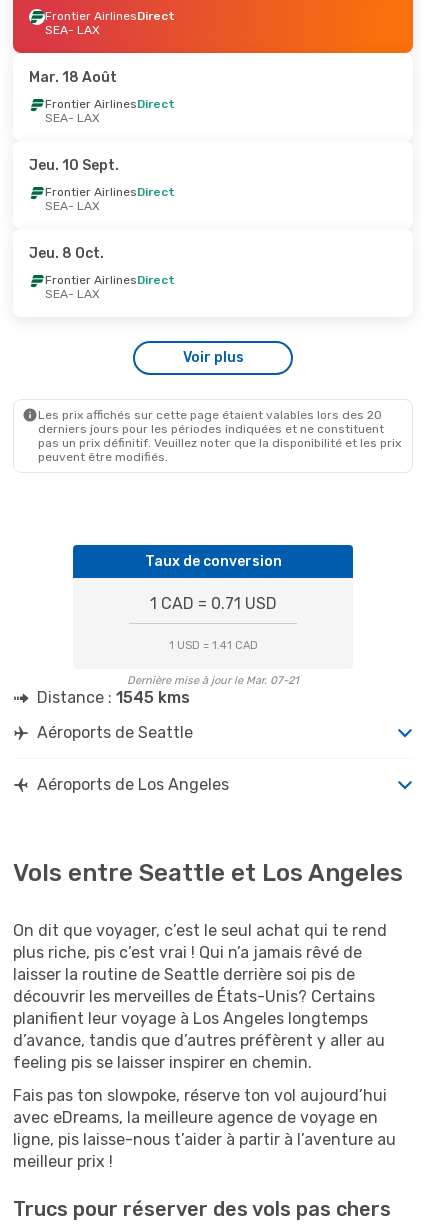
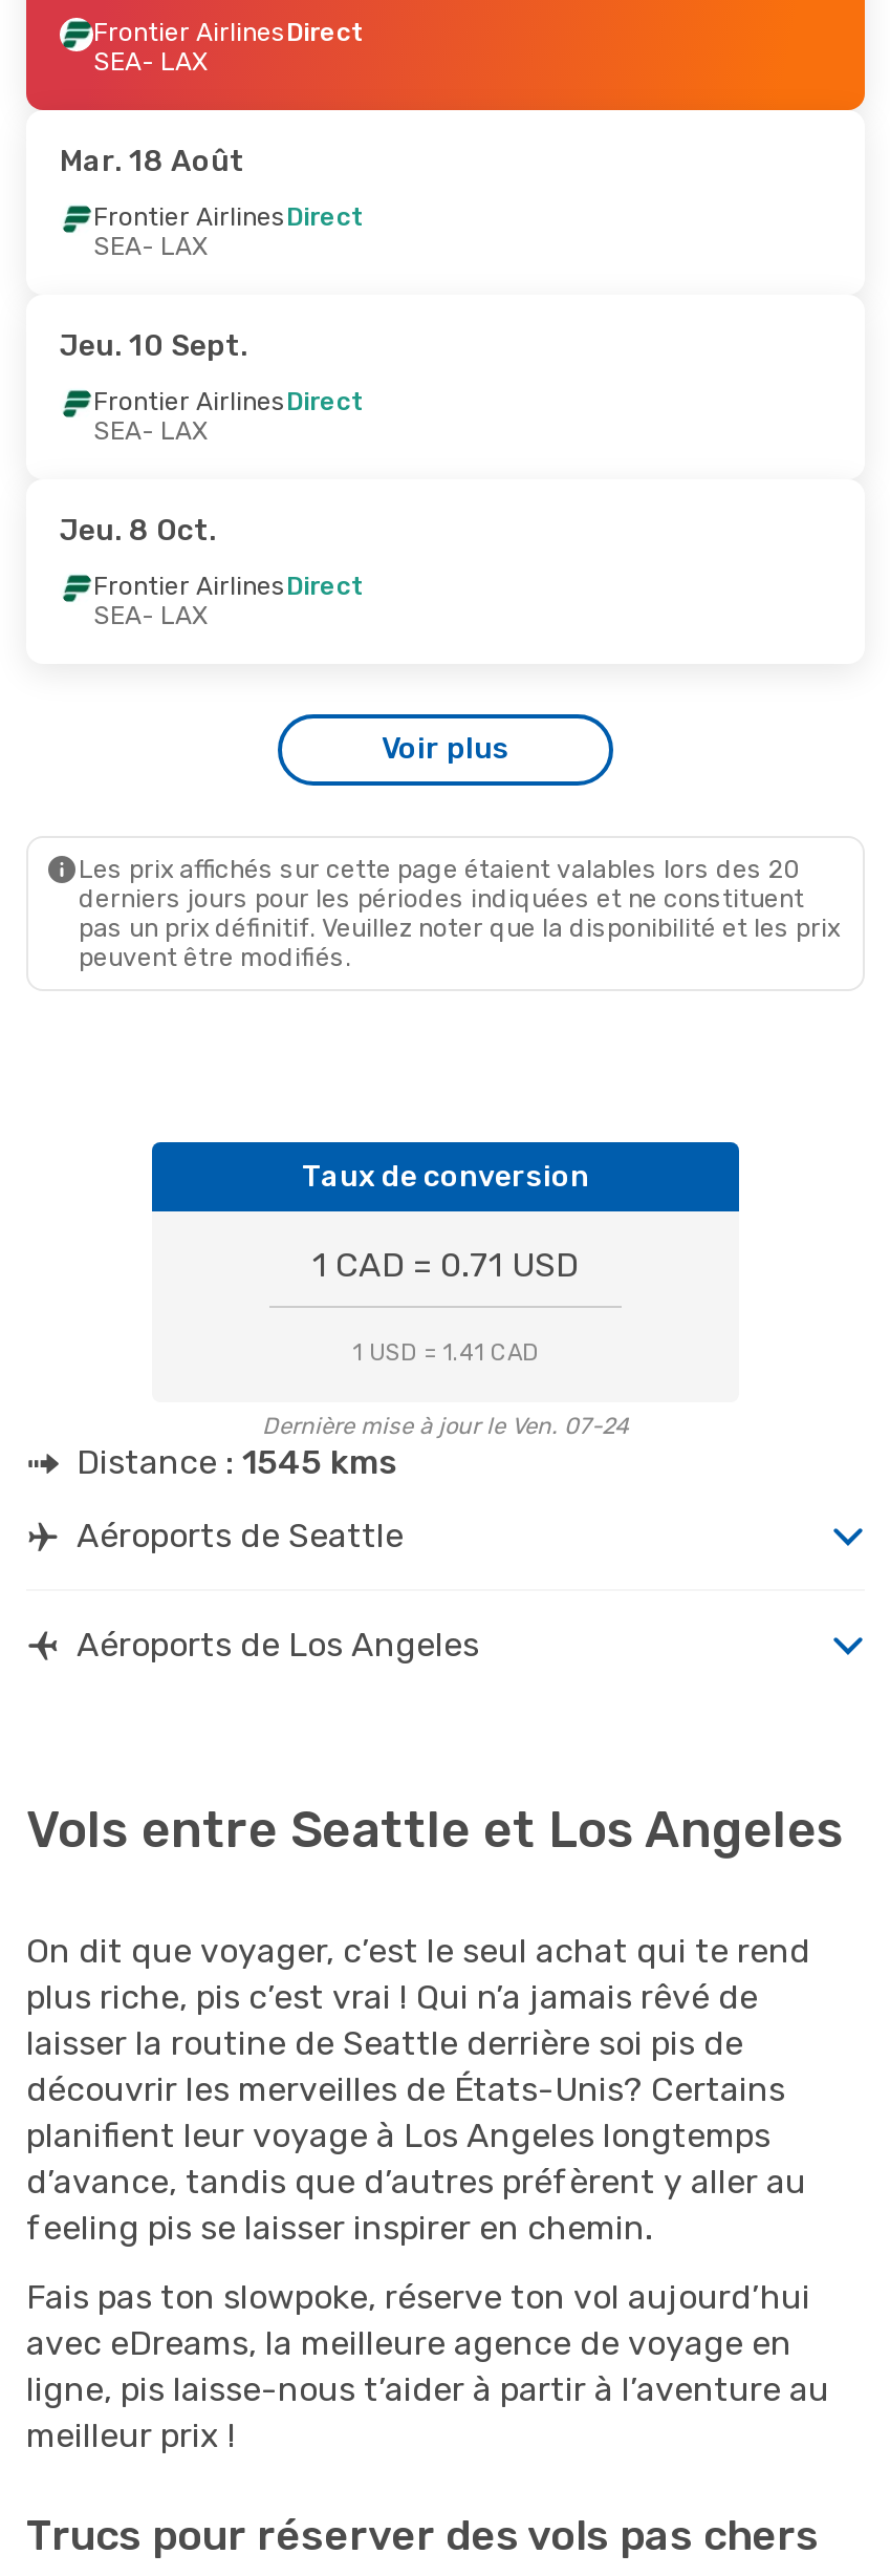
- Dernière mise à jour le Mar. 07-21
+ Dernière mise à jour le Ven. 07-24
